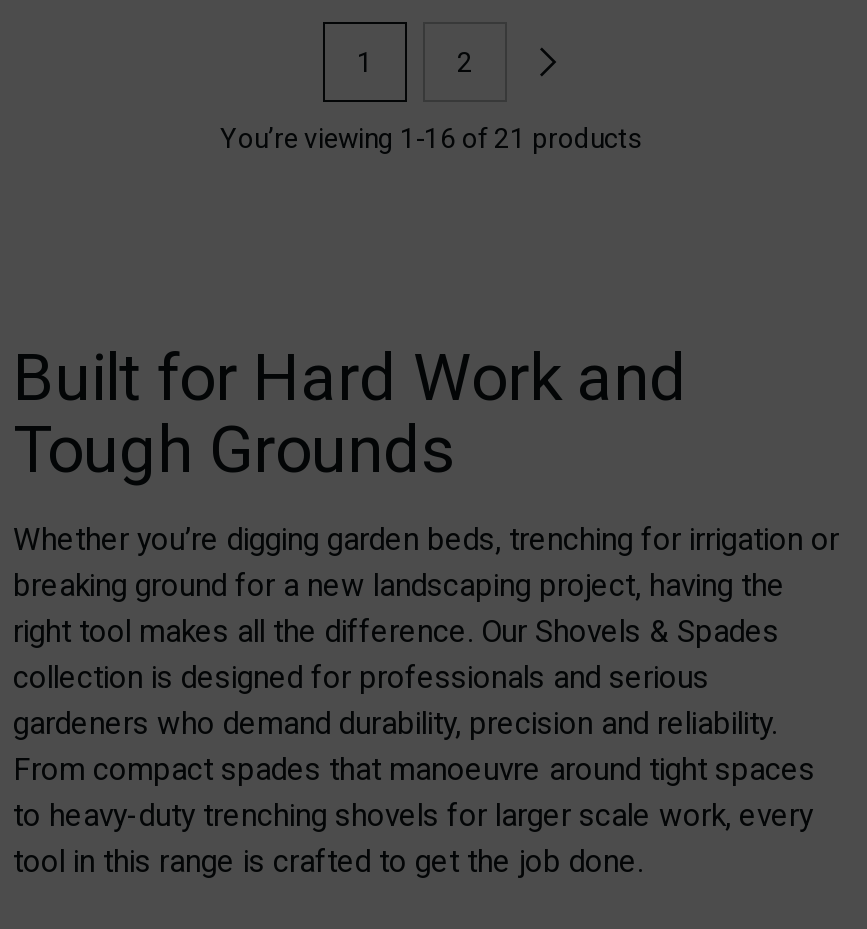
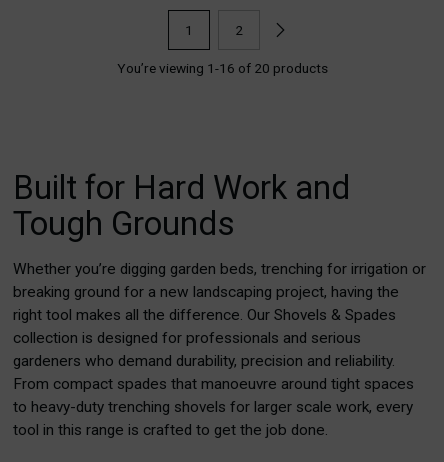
- You’re viewing 1-16 of 21 products
+ You’re viewing 1-16 of 20 products
